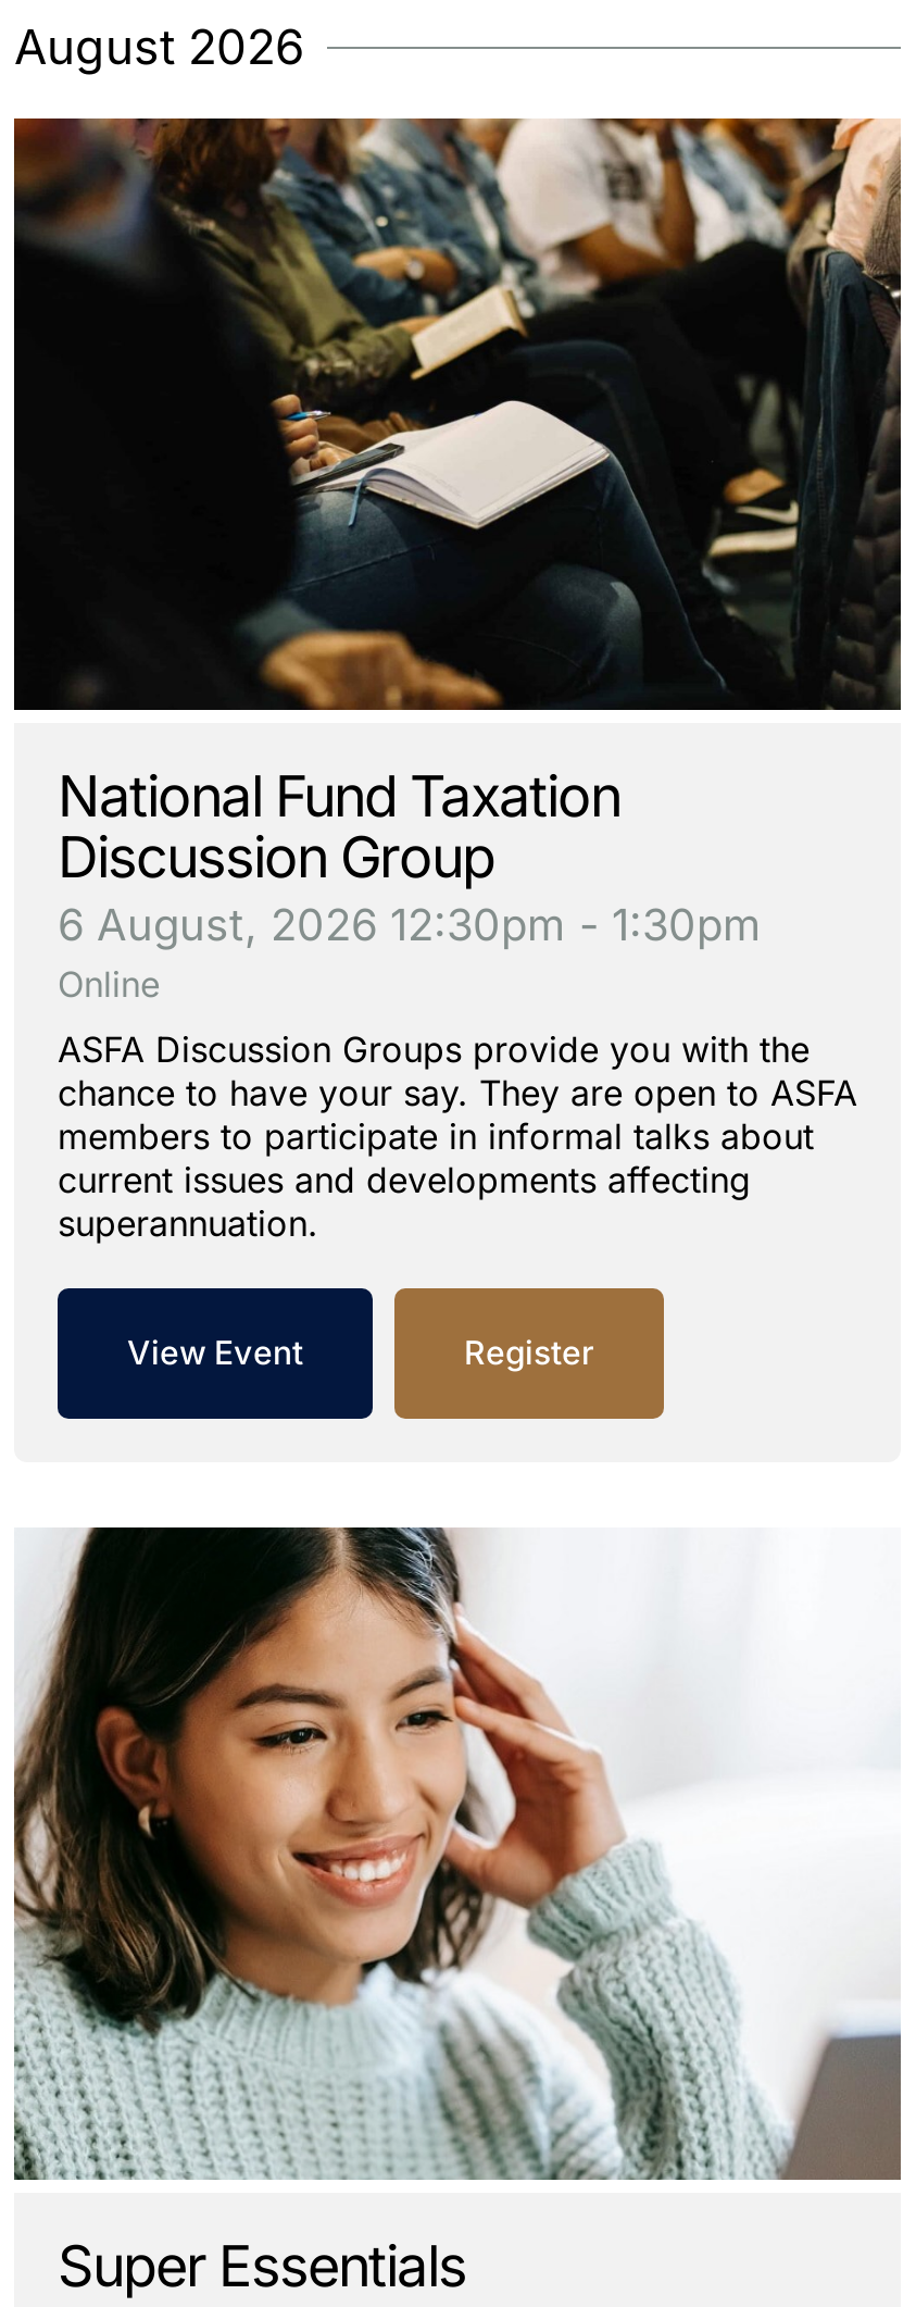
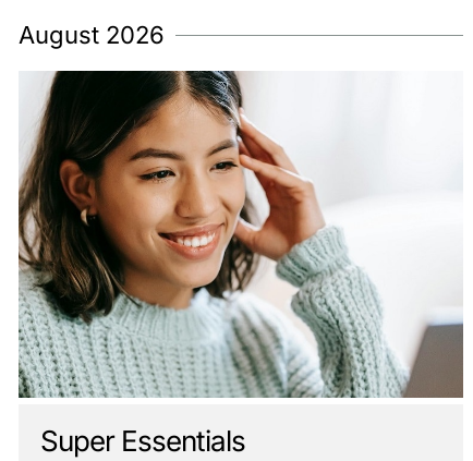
- [image]
- National Fund Taxation
- Discussion Group
- 6 August, 2026 12:30pm - 1:30pm
- Online
- ASFA Discussion Groups provide you with the
- chance to have your say. They are open to ASFA
- members to participate in informal talks about
- current issues and developments affecting
- superannuation.
- View Event
- Register
